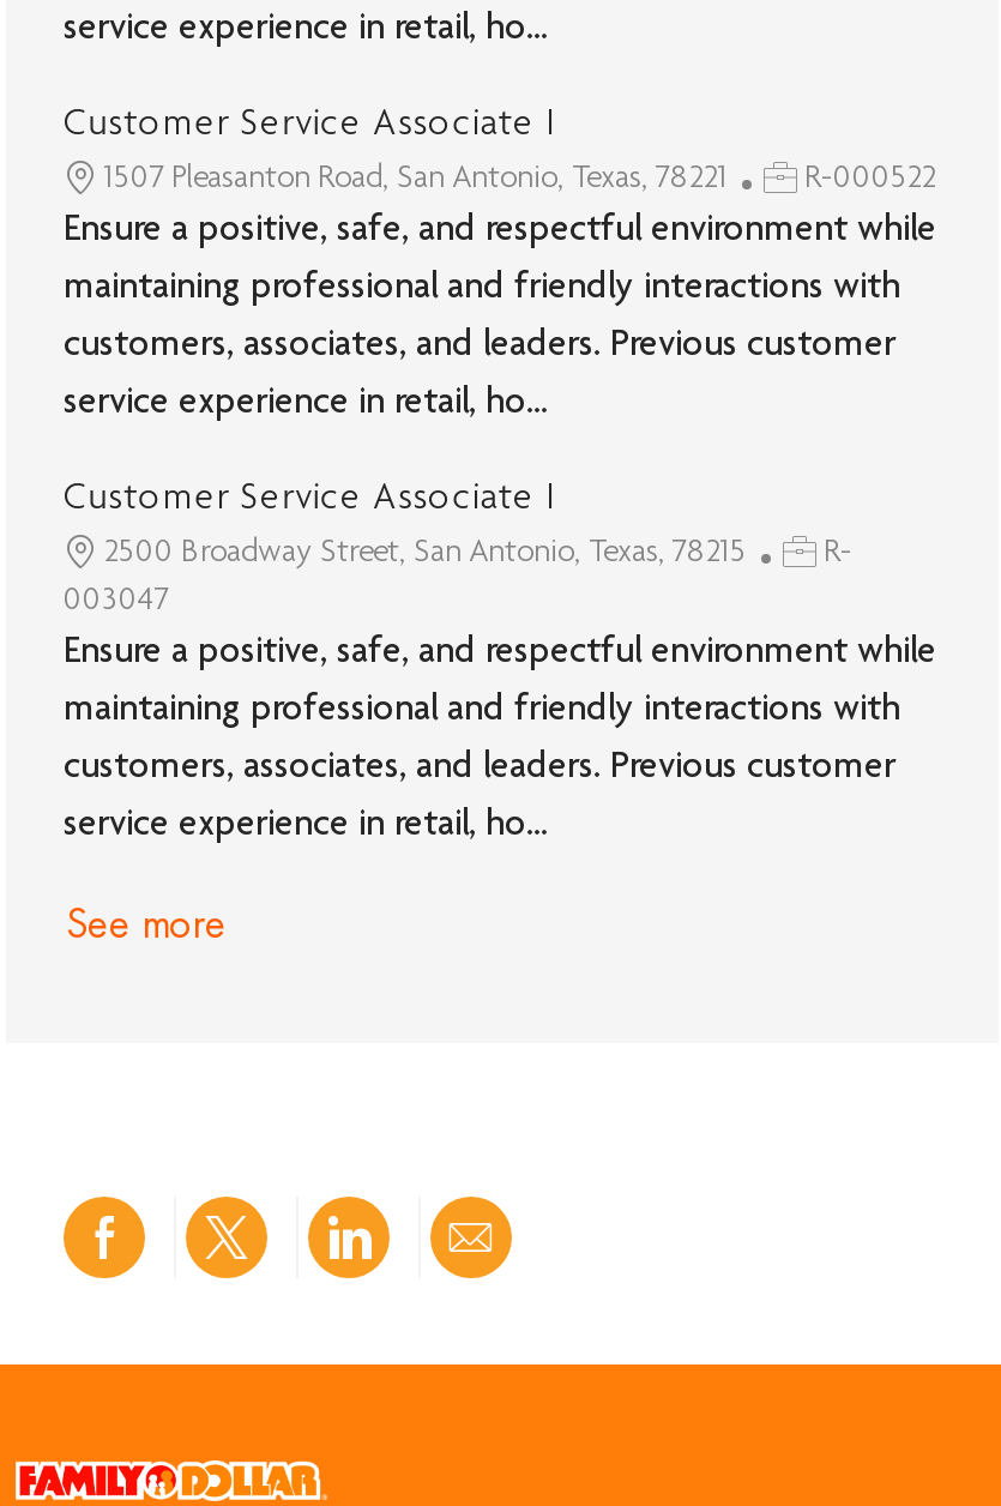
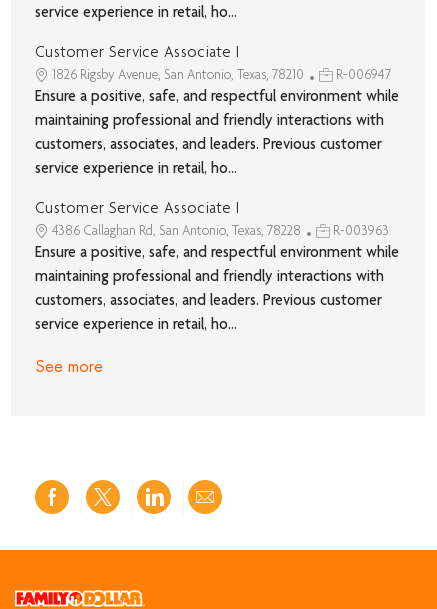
- 1507 Pleasanton Road, San Antonio, Texas, 78221
- R-000522
+ 1826 Rigsby Avenue, San Antonio, Texas, 78210
+ R-006947

- 2500 Broadway Street, San Antonio, Texas, 78215
- R-
- 003047
+ 4386 Callaghan Rd, San Antonio, Texas, 78228
+ R-003963
